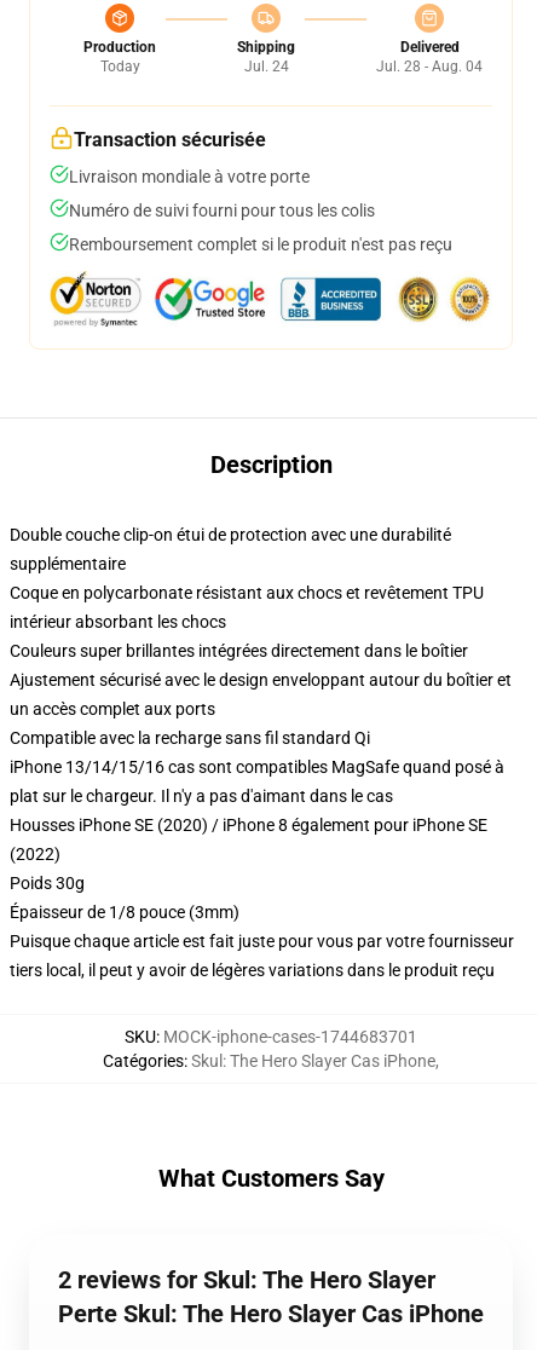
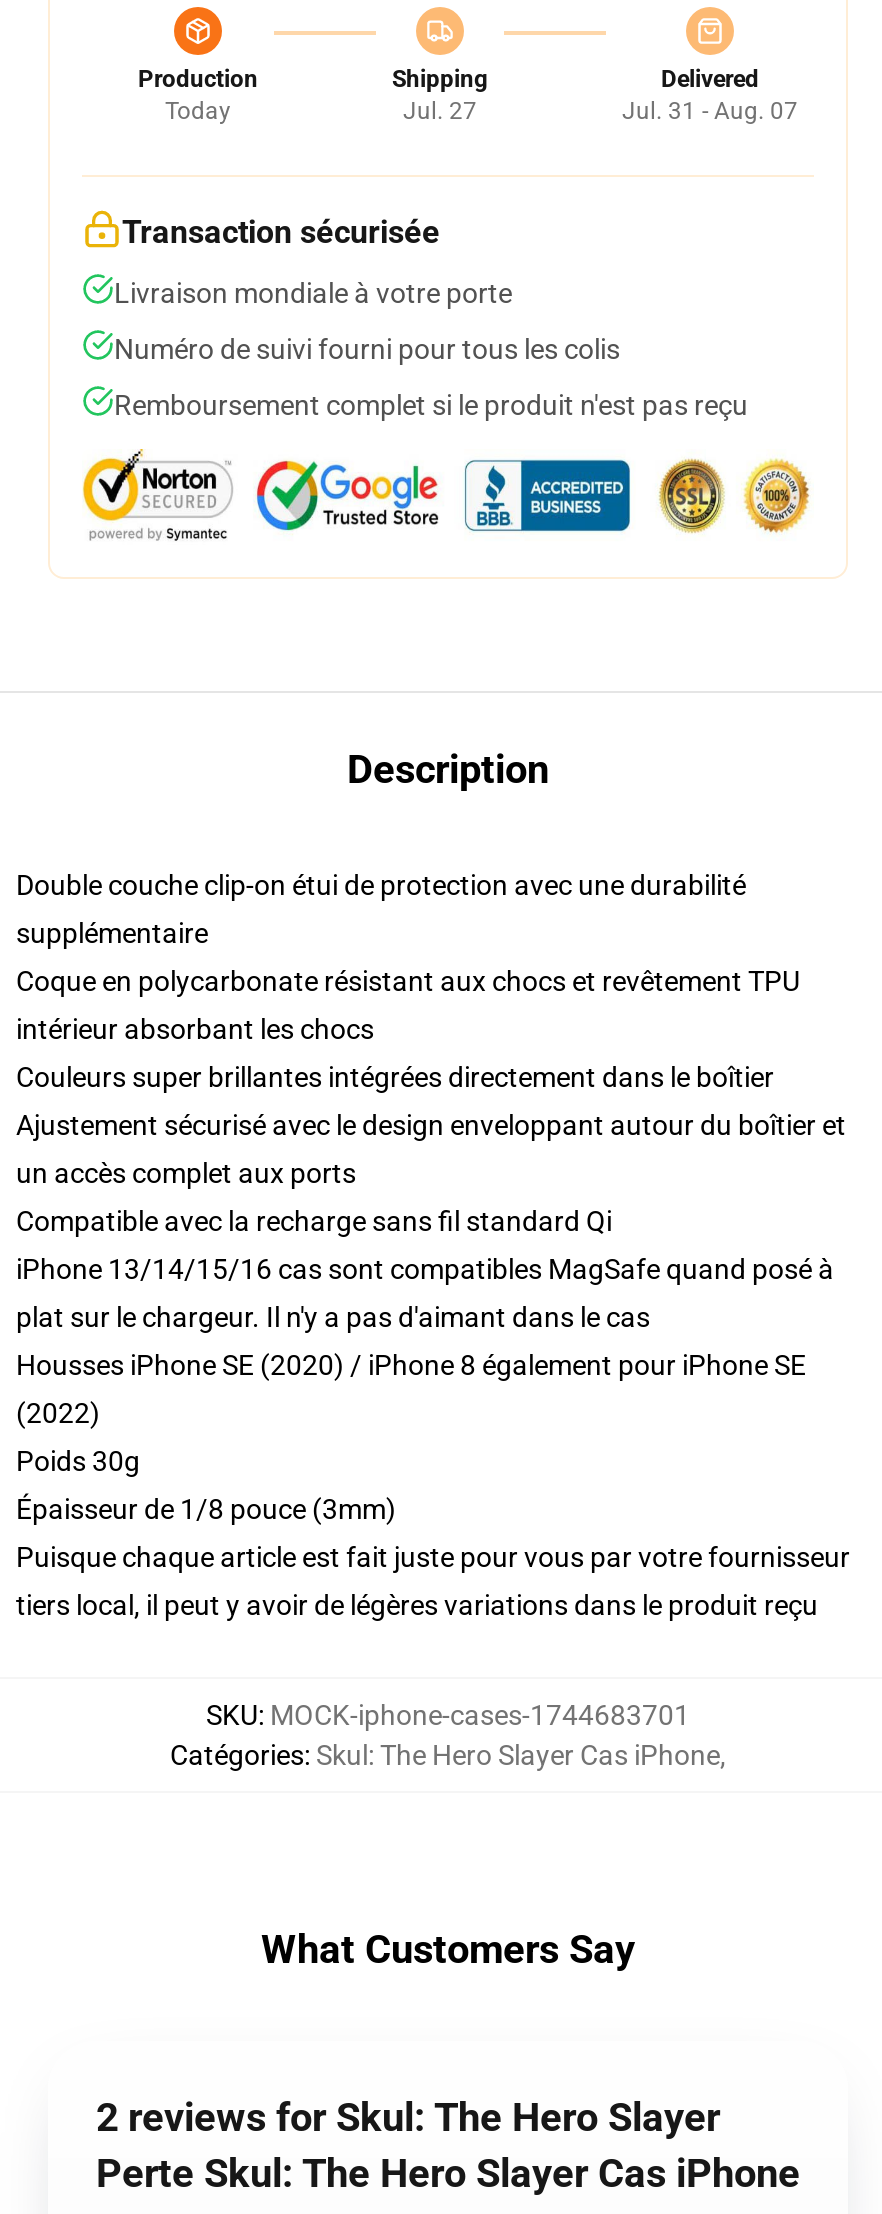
- Jul. 24
+ Jul. 27

- Jul. 28 - Aug. 04
+ Jul. 31 - Aug. 07
